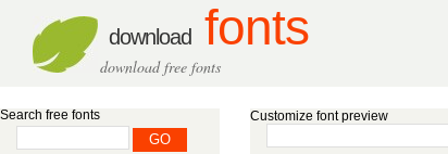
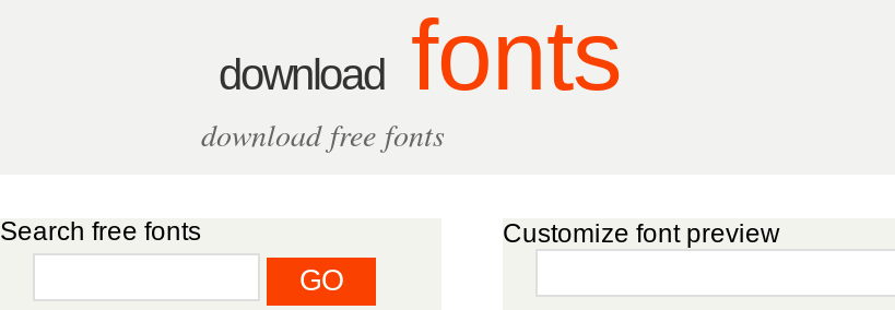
- [image]
